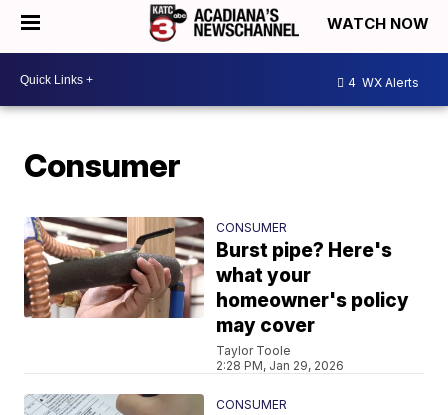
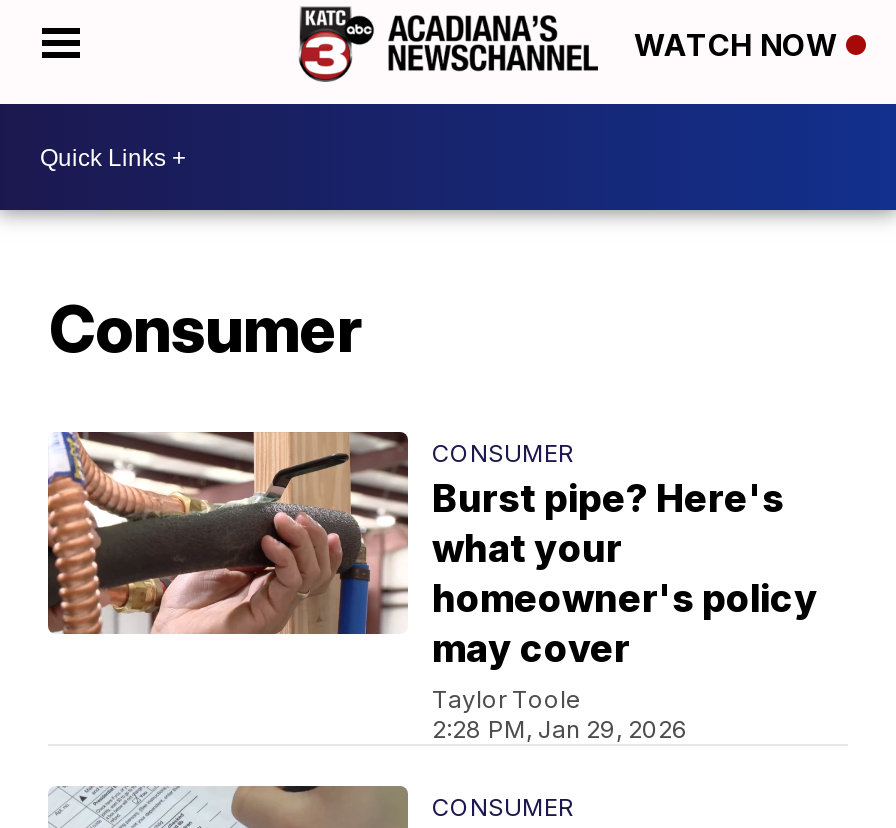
- 4 WX Alerts
